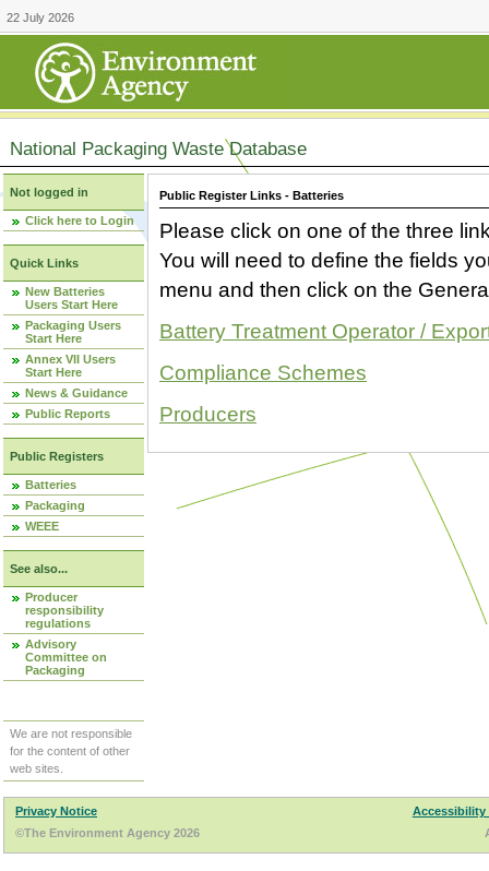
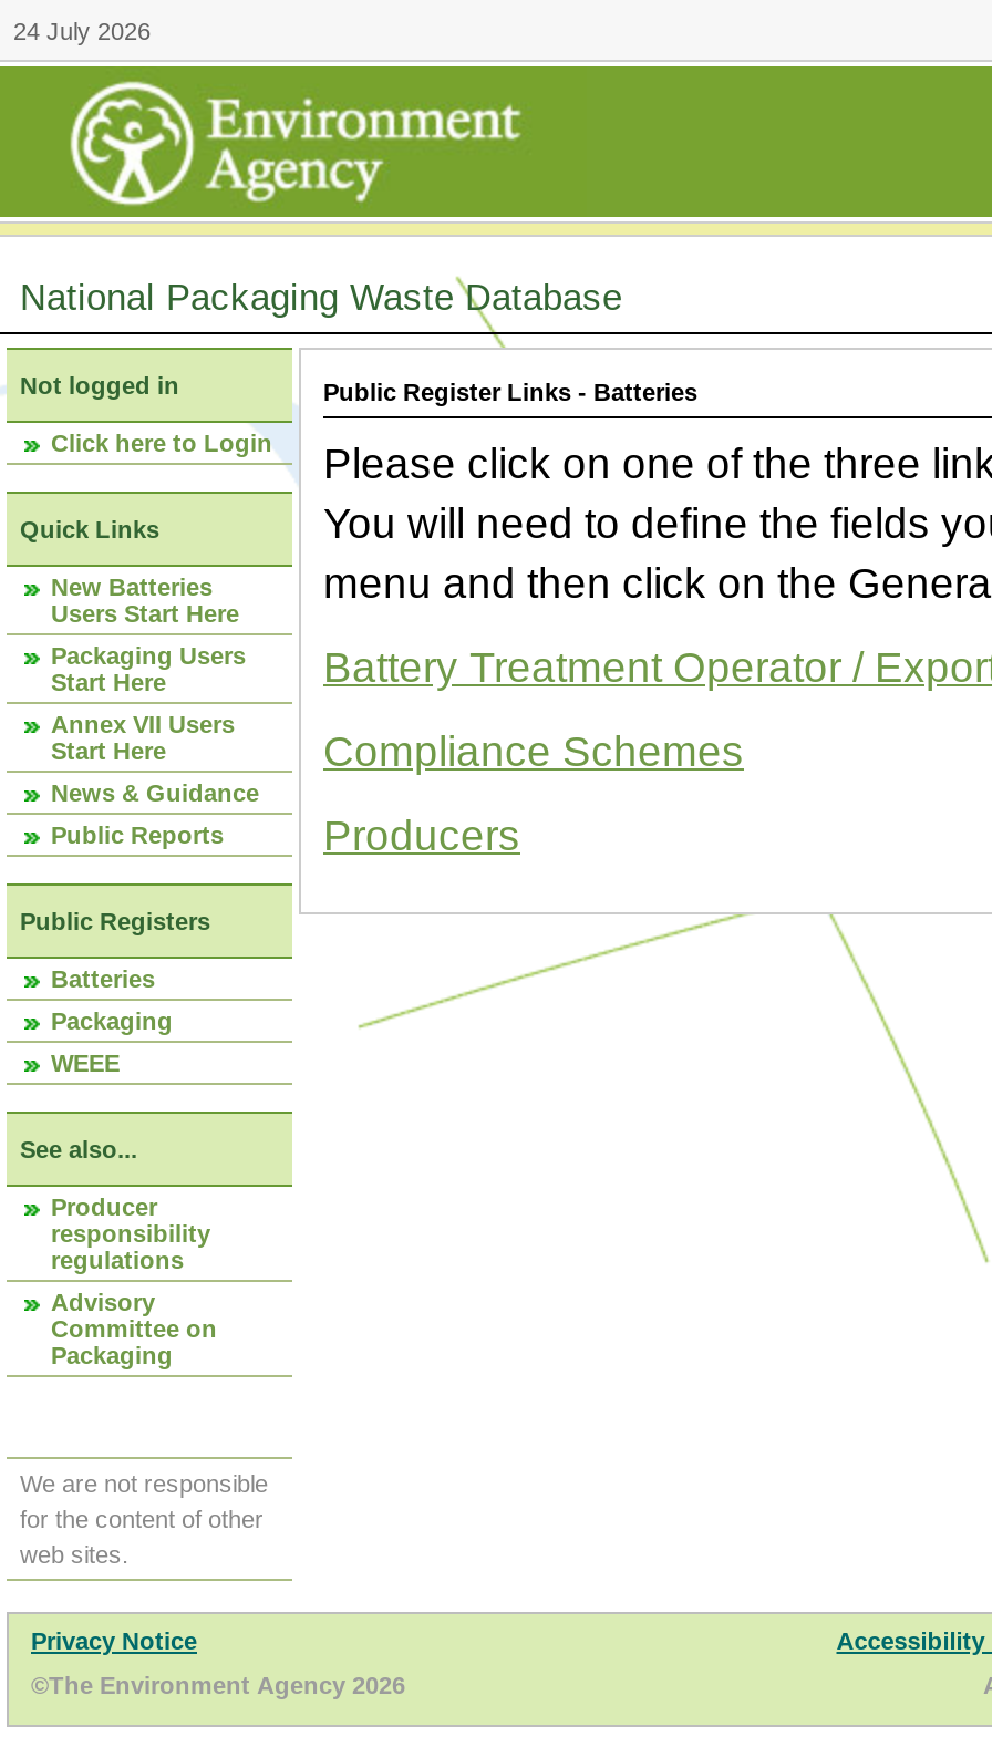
- 22 July 2026
+ 24 July 2026
